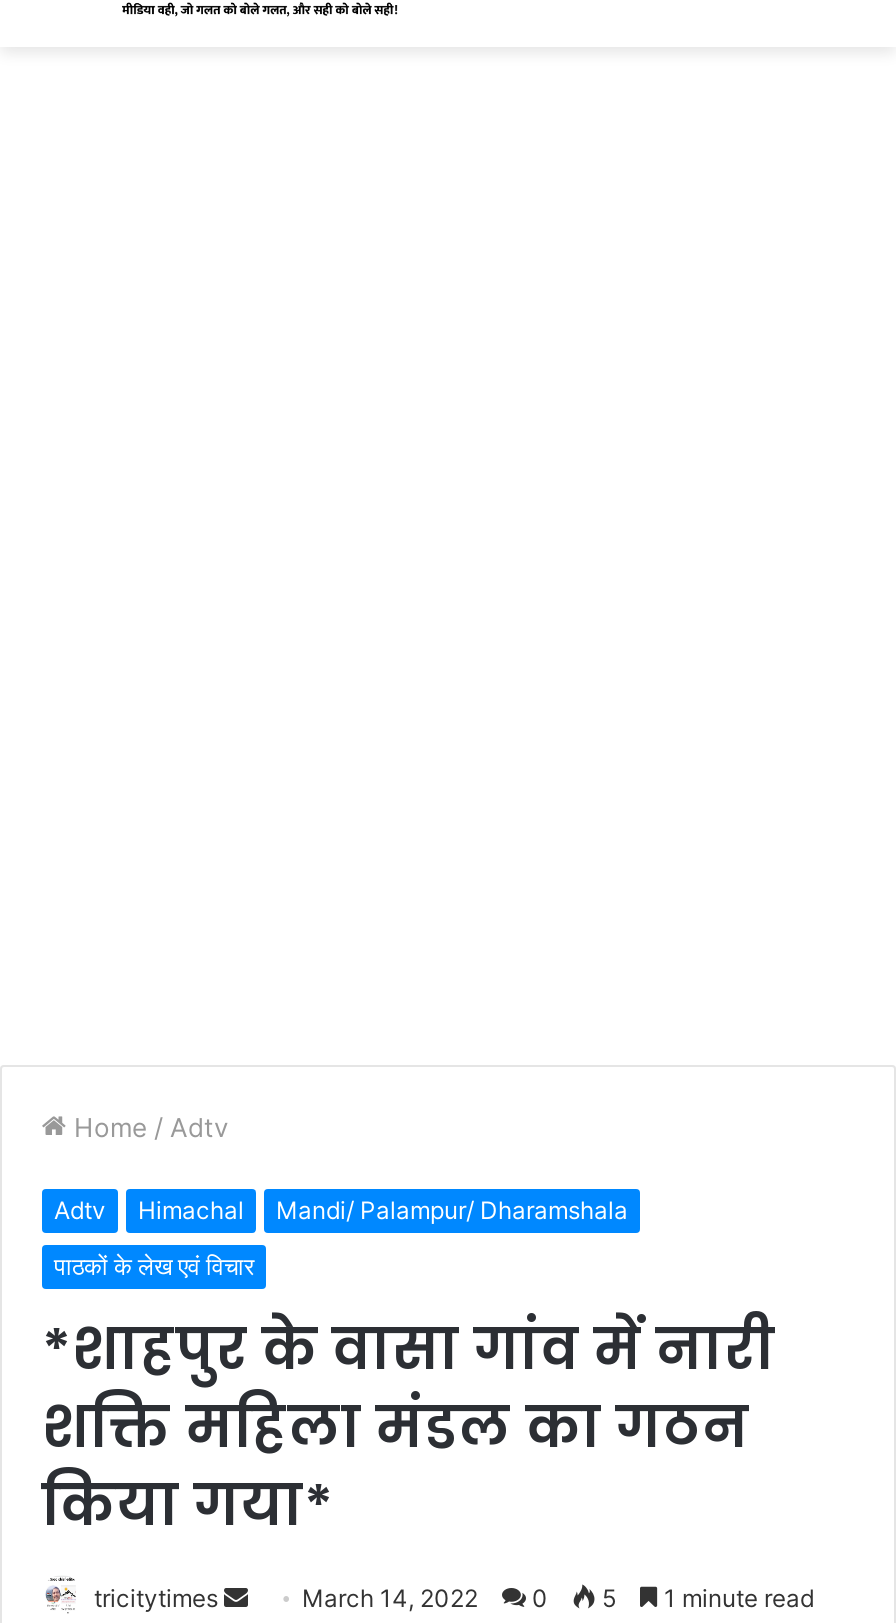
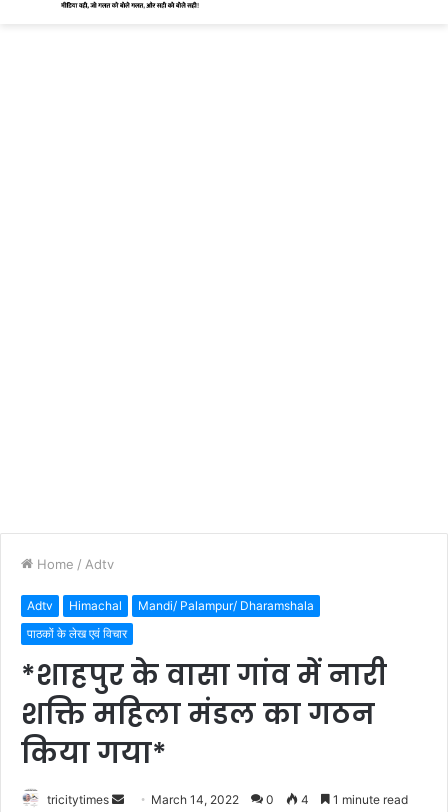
- 5
+ 4
